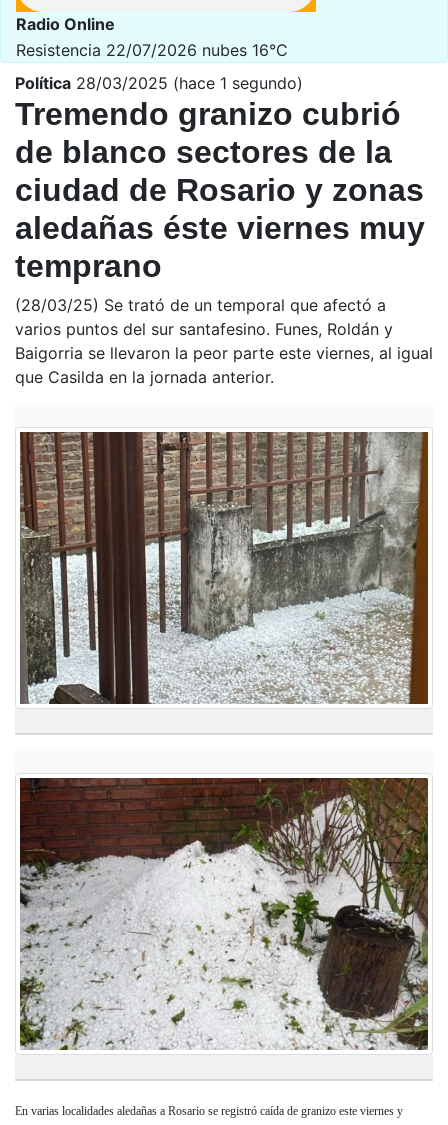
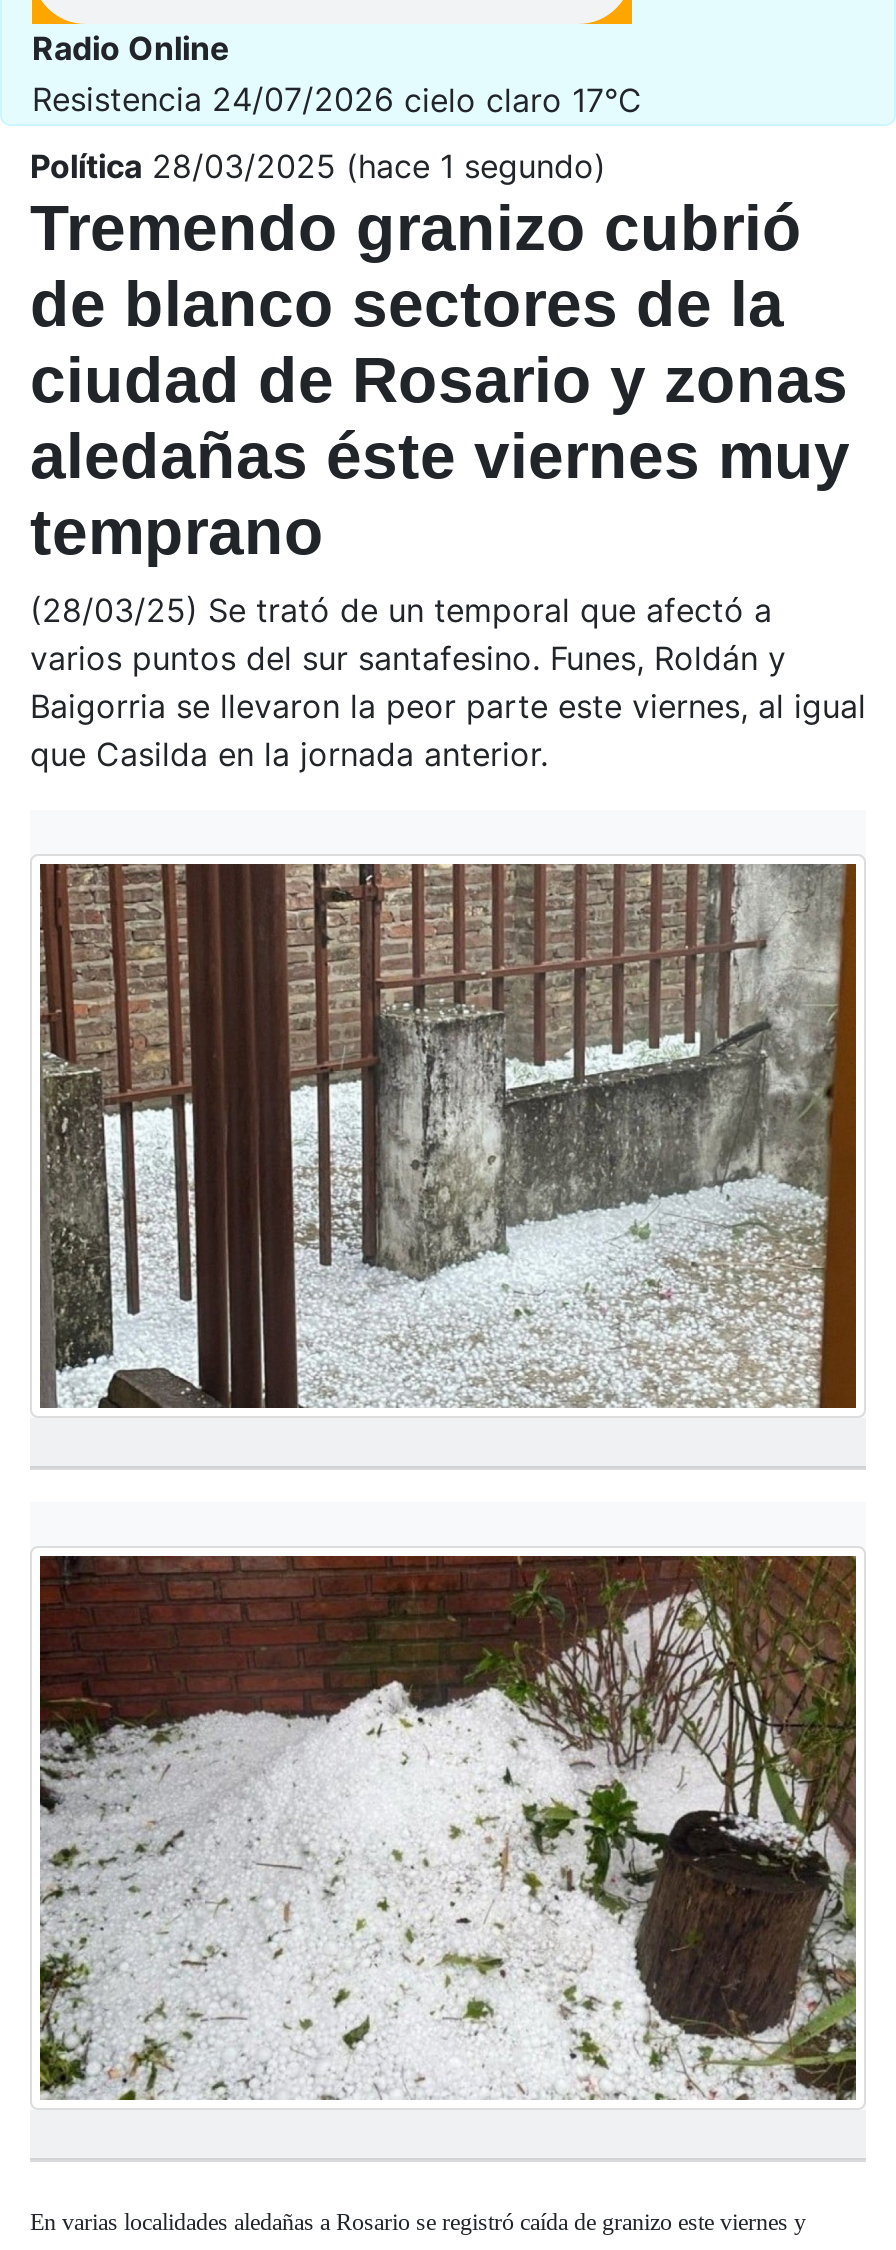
- Resistencia 22/07/2026 nubes 16°C
+ Resistencia 24/07/2026 cielo claro 17°C
